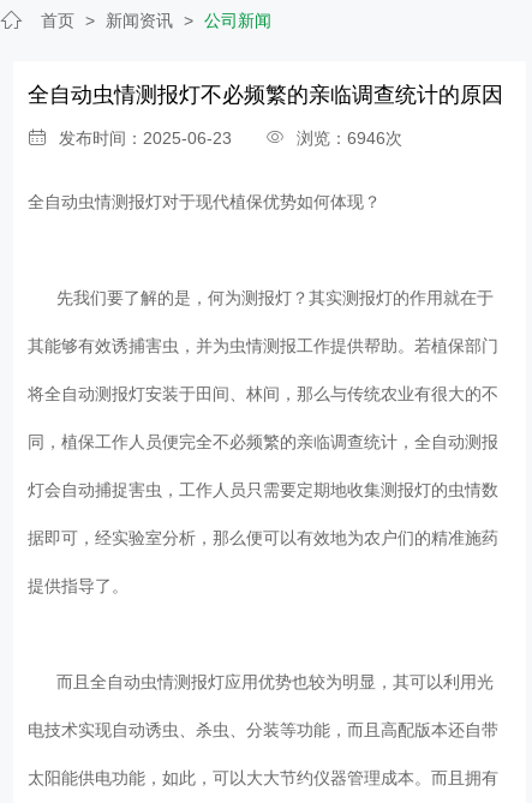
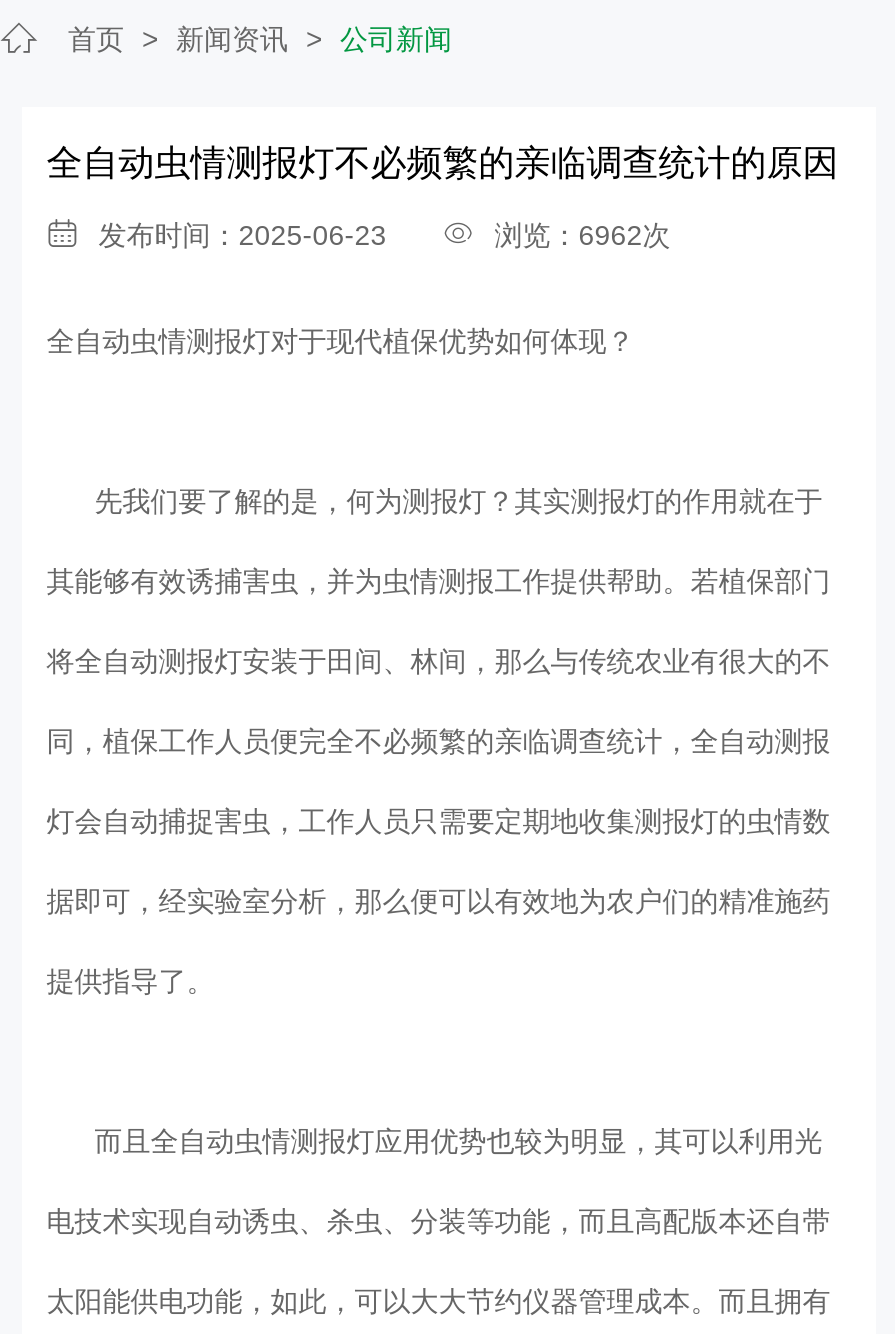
- 发布时间：2025-06-23 浏览：6946次
+ 发布时间：2025-06-23 浏览：6962次
